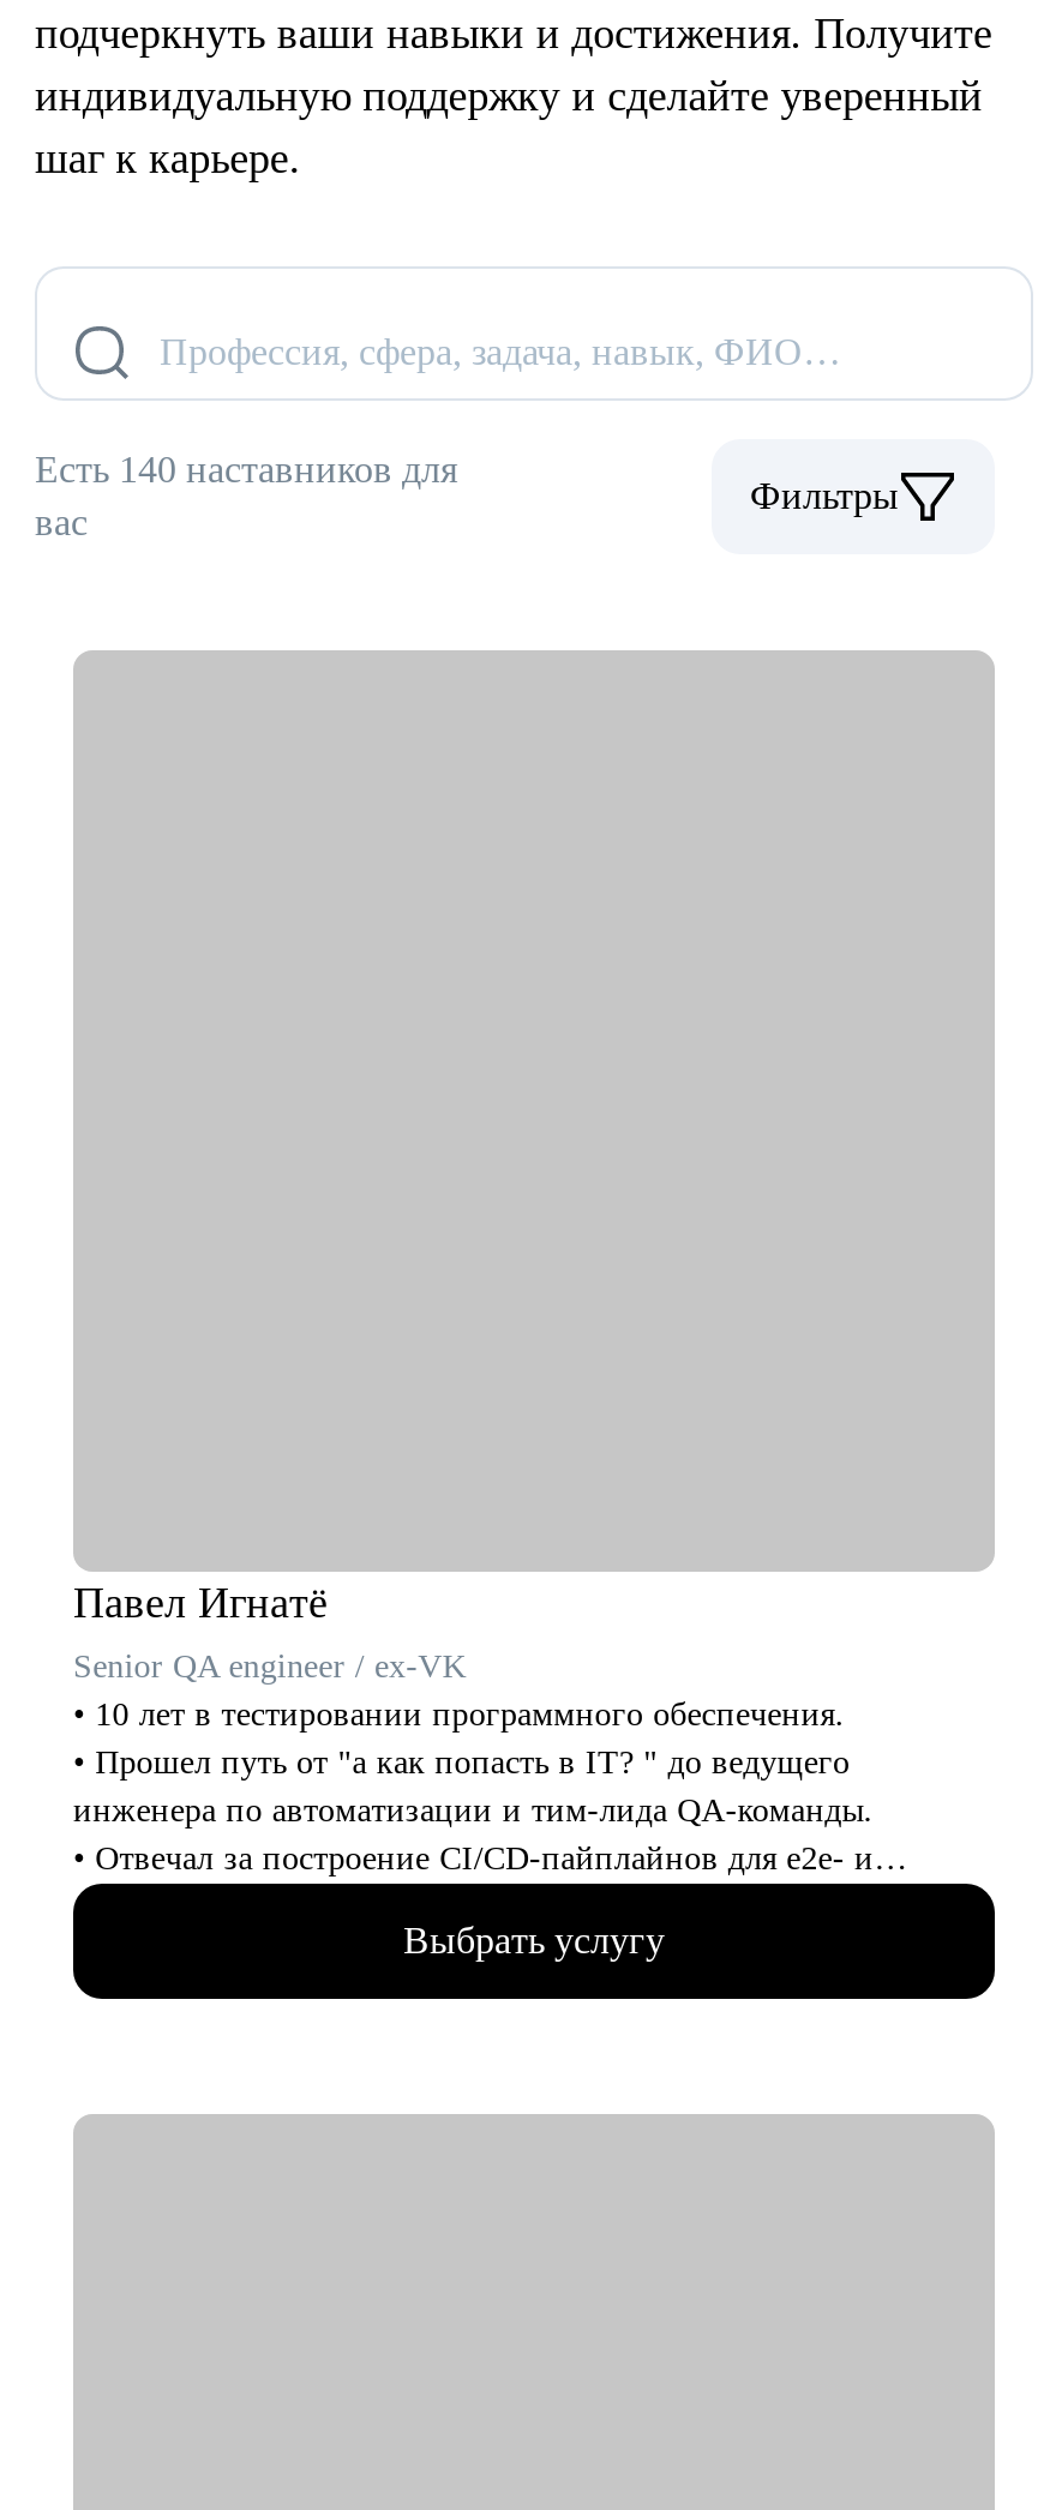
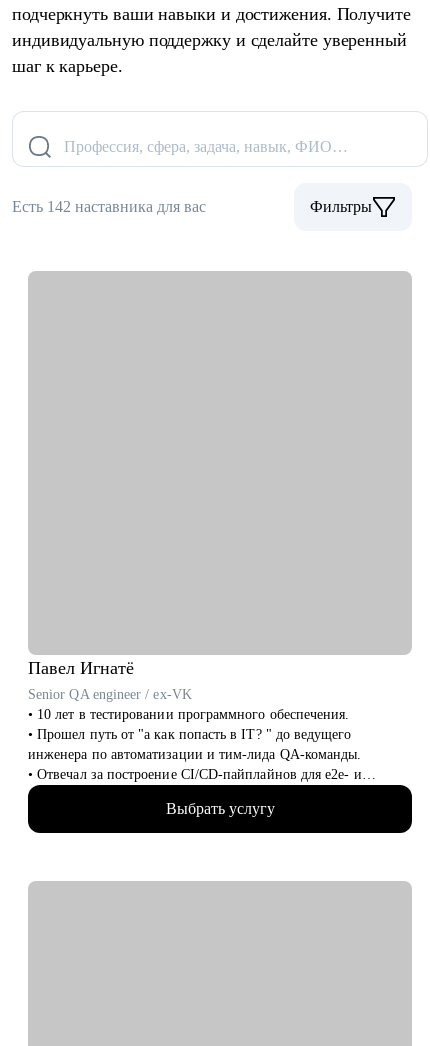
- Есть 140 наставников для
- вас
+ Есть 142 наставника для вас
